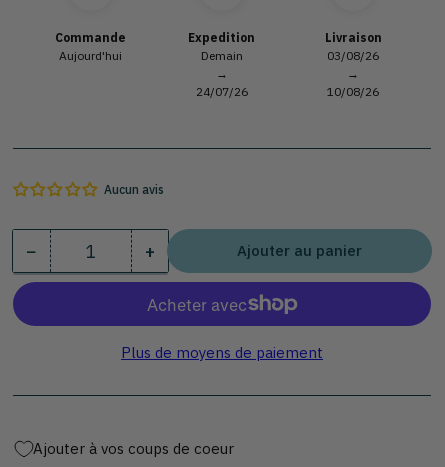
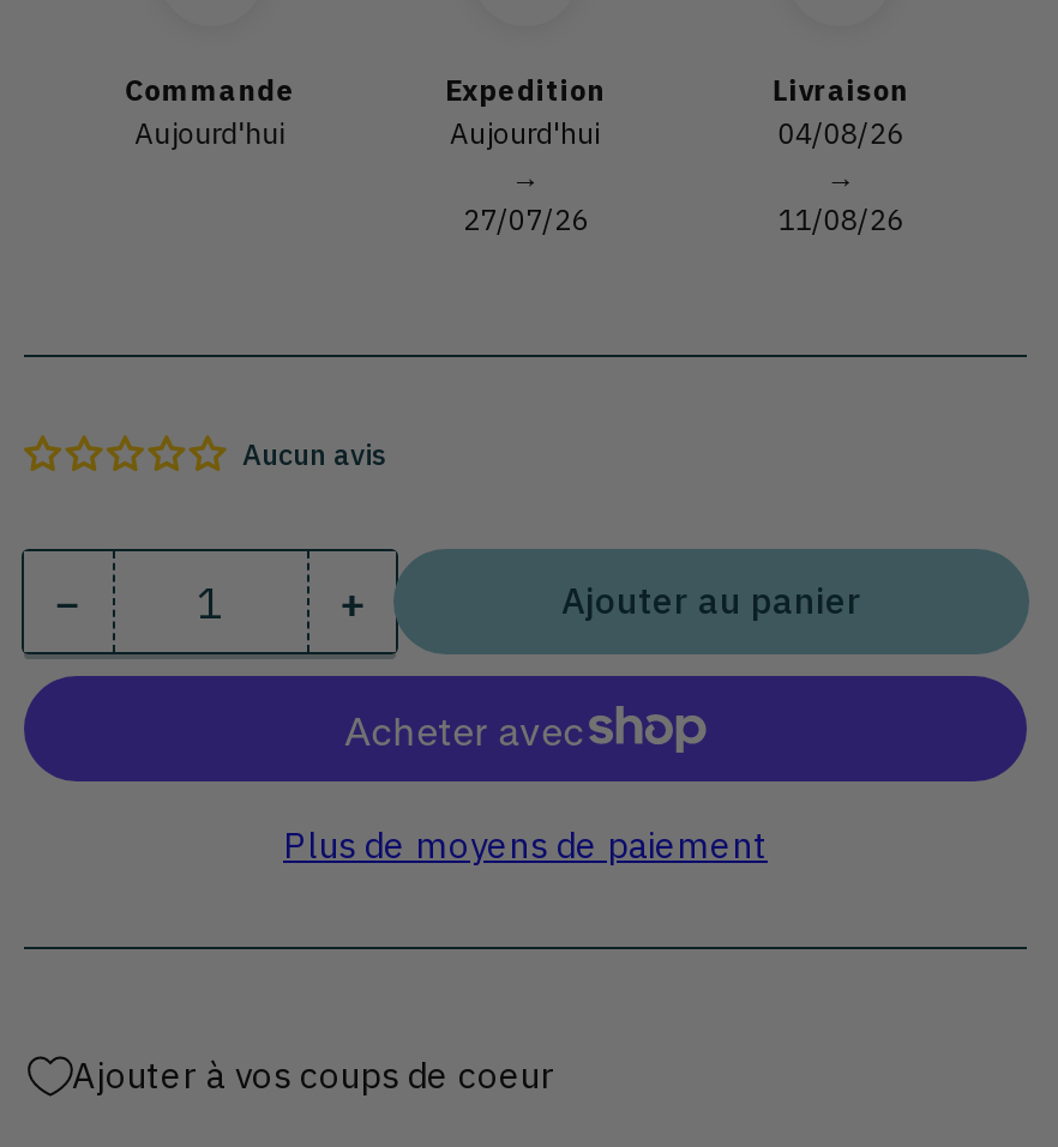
- Demain
+ Aujourd'hui

- 03/08/26
+ 04/08/26

- 24/07/26
+ 27/07/26

- 10/08/26
+ 11/08/26
